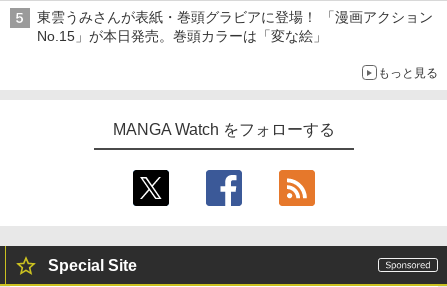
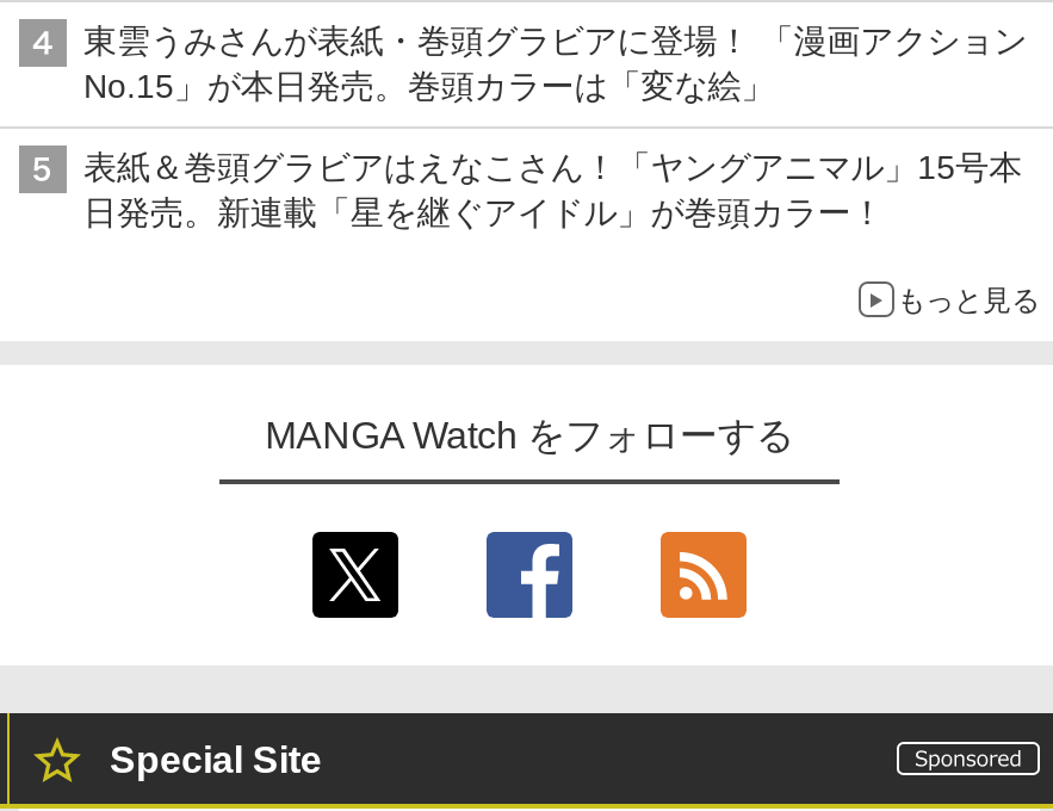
+ 表紙＆巻頭グラビアはえなこさん！「ヤングアニマル」15号本
+ 日発売。新連載「星を継ぐアイドル」が巻頭カラー！
